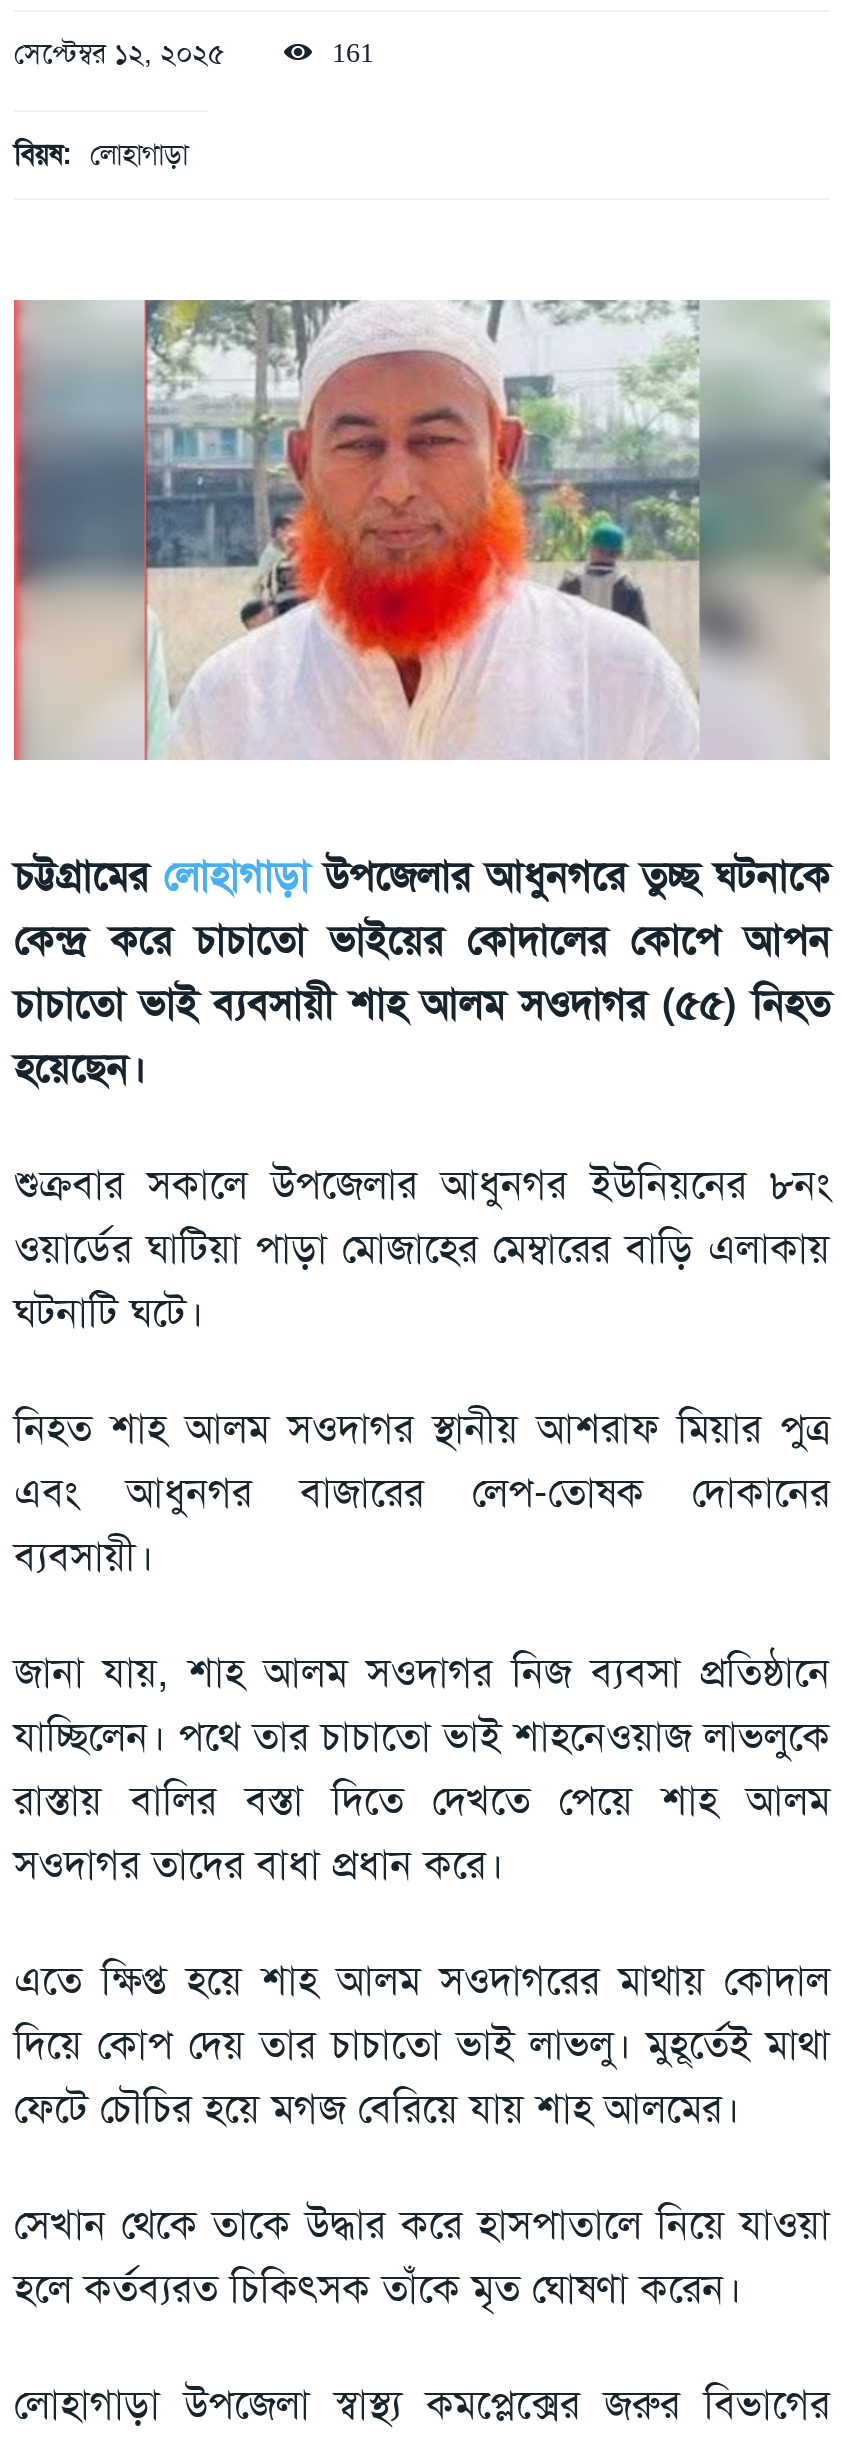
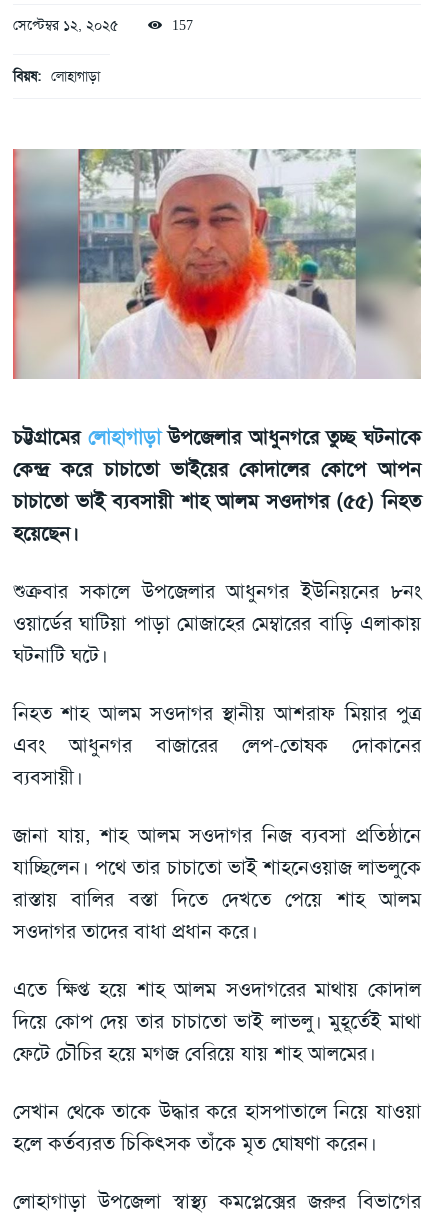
- 161
+ 157
